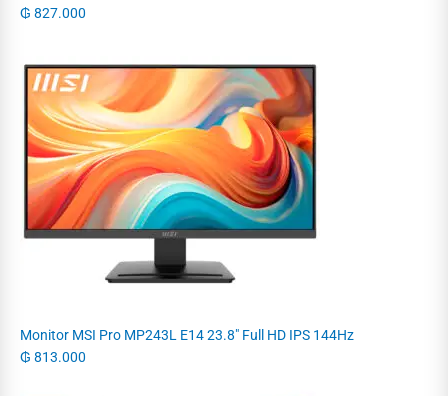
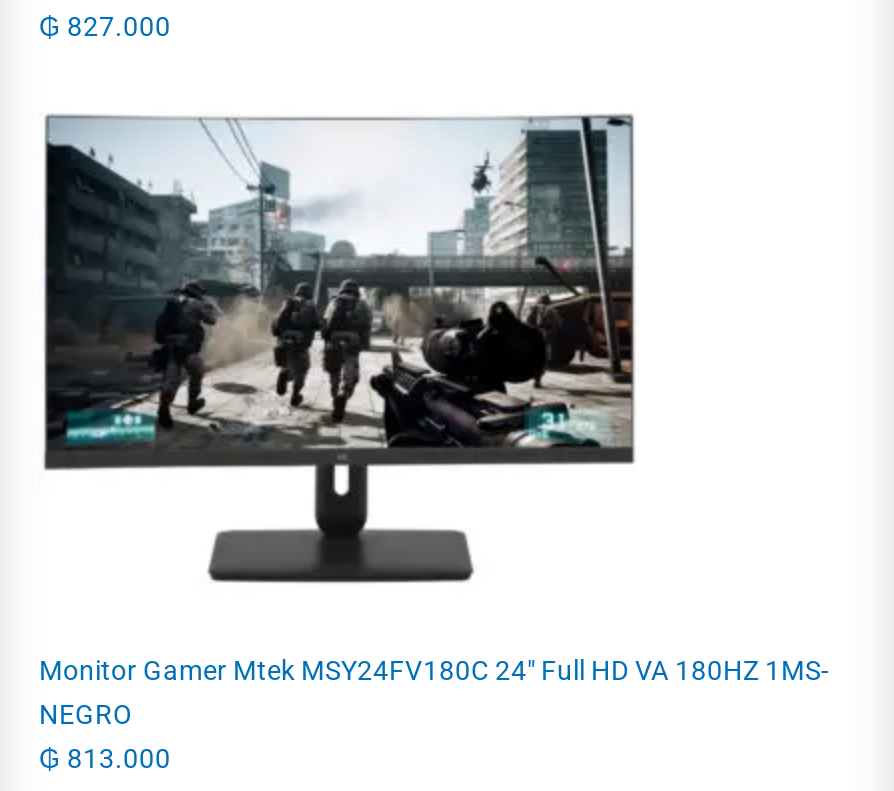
- [image]
+ [image]

- Monitor MSI Pro MP243L E14 23.8" Full HD IPS 144Hz
+ Monitor Gamer Mtek MSY24FV180C 24" Full HD VA 180HZ 1MS-
+ NEGRO
